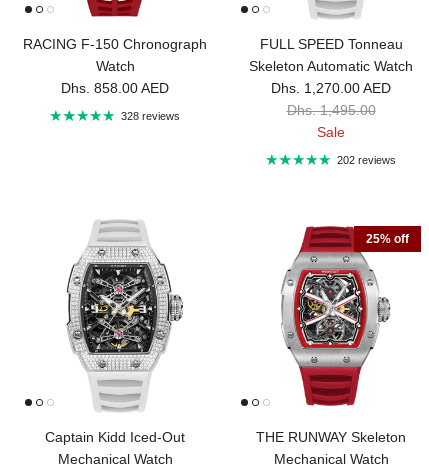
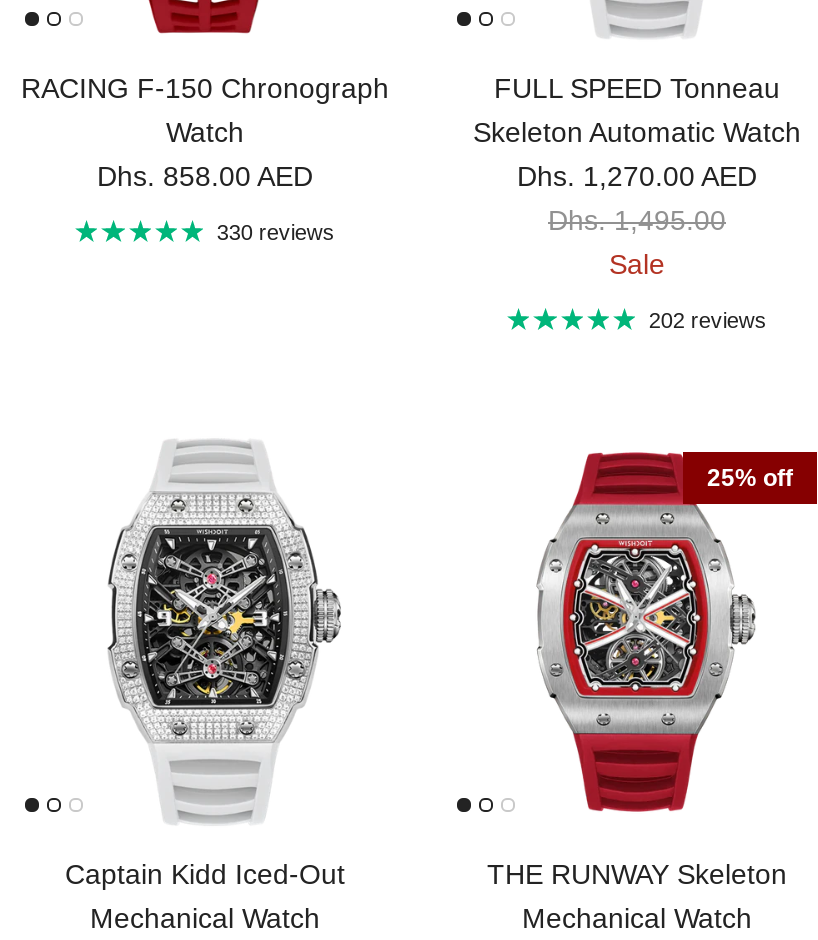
- 328 reviews
+ 330 reviews
